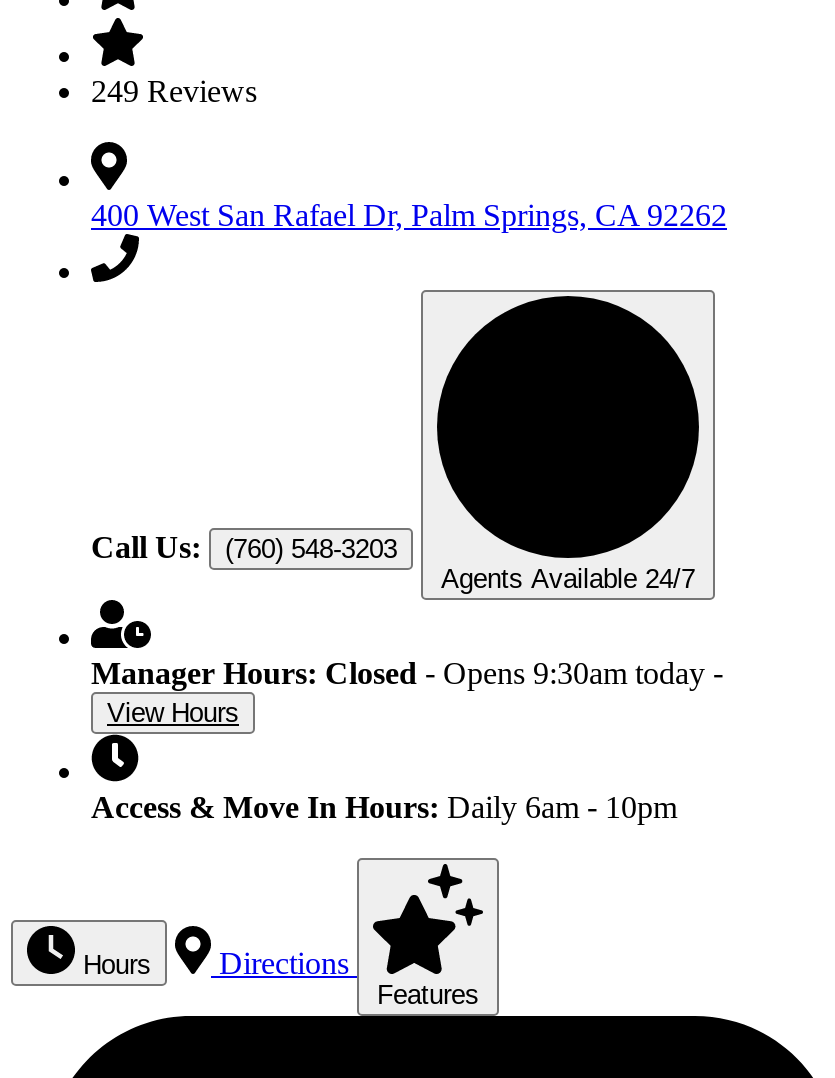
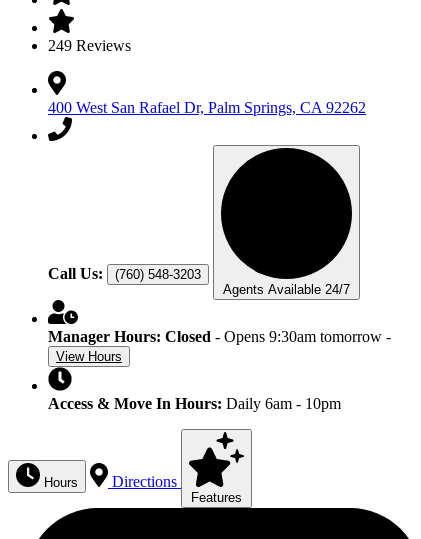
- Manager Hours: Closed - Opens 9:30am today -
+ Manager Hours: Closed - Opens 9:30am tomorrow -
